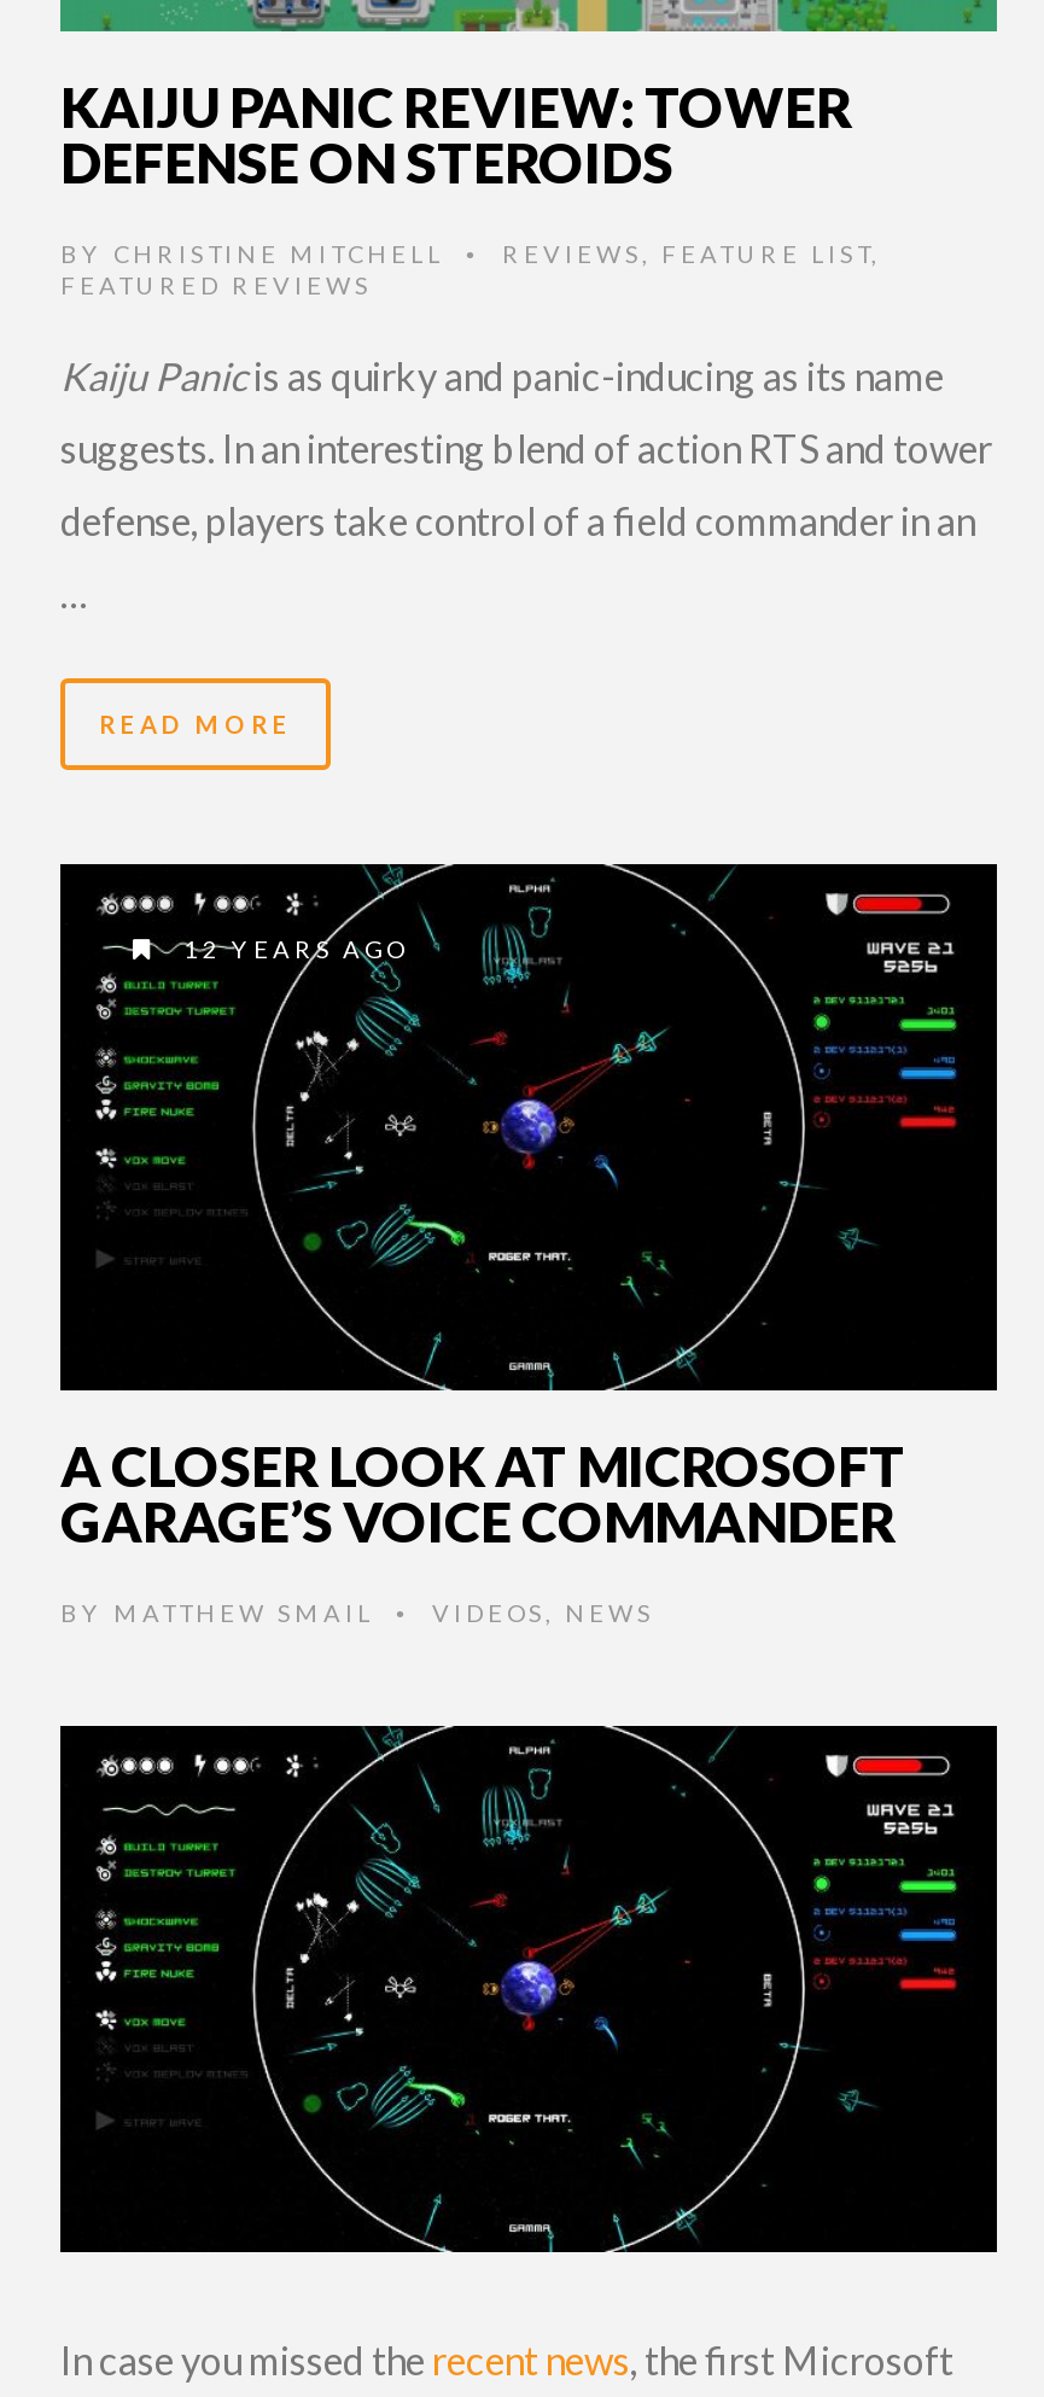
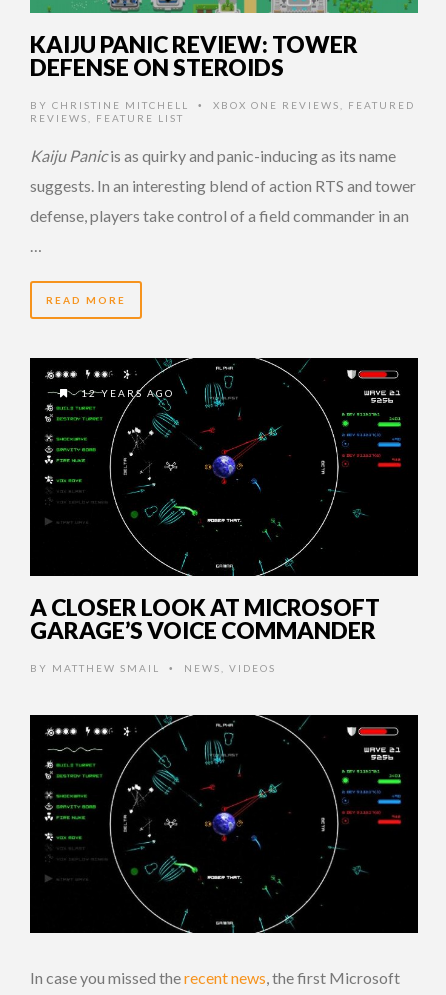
- BY CHRISTINE MITCHELL • REVIEWS, FEATURE LIST,
- FEATURED REVIEWS
+ BY CHRISTINE MITCHELL • XBOX ONE REVIEWS, FEATURED
+ REVIEWS, FEATURE LIST

- BY MATTHEW SMAIL • VIDEOS, NEWS
+ BY MATTHEW SMAIL • NEWS, VIDEOS
